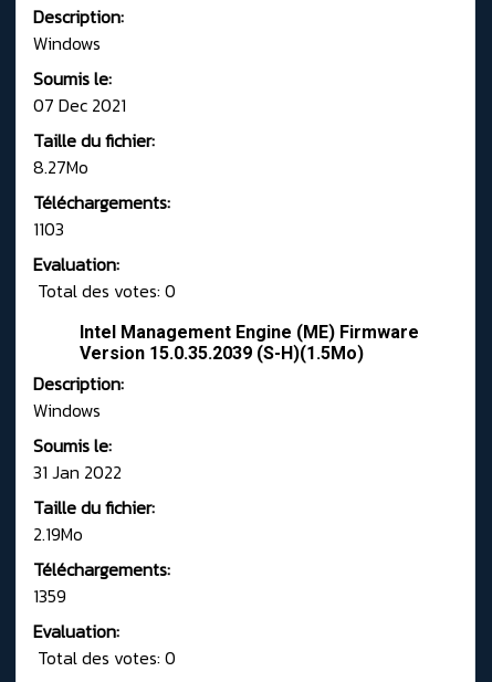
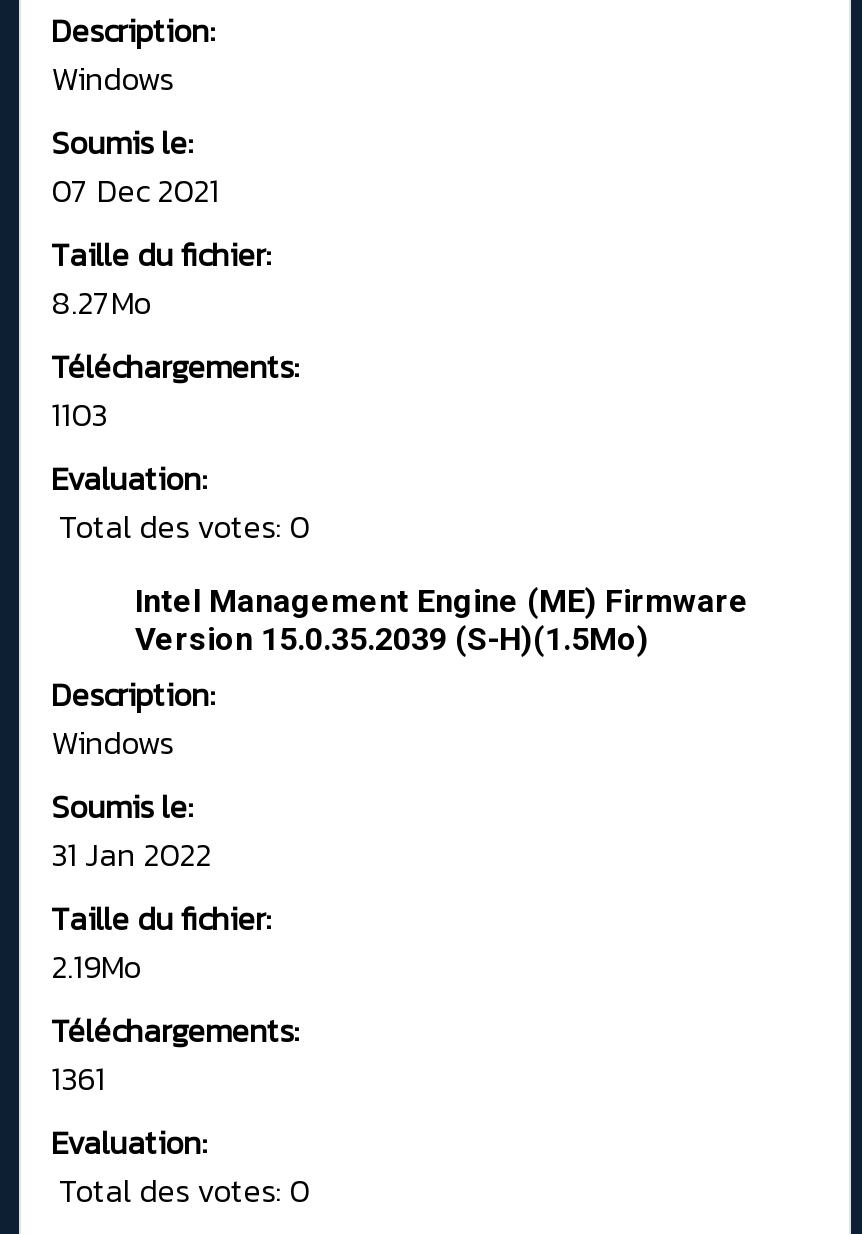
- 1359
+ 1361
